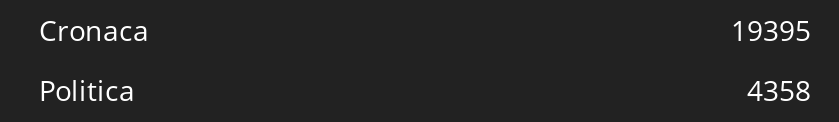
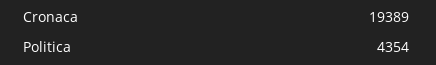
- 19395
+ 19389

- 4358
+ 4354
